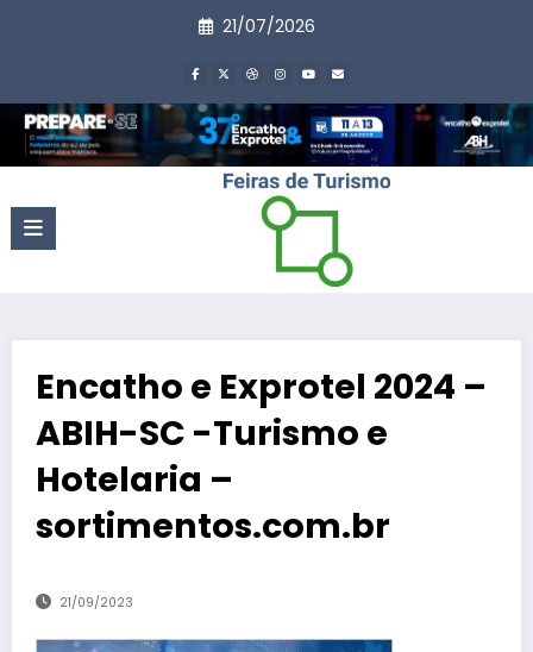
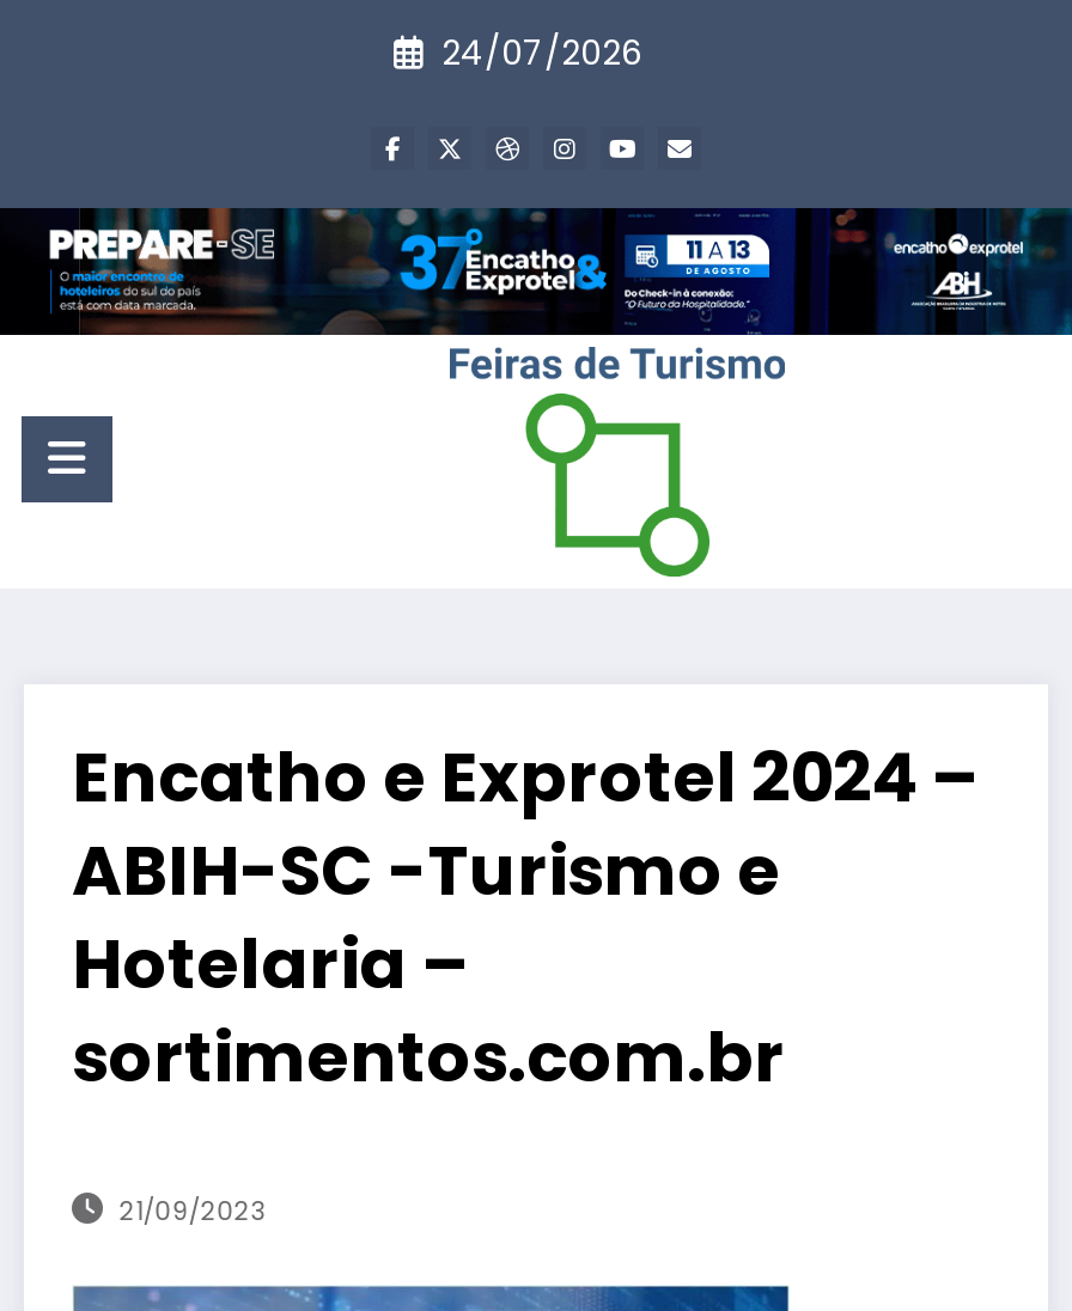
- 21/07/2026
+ 24/07/2026
